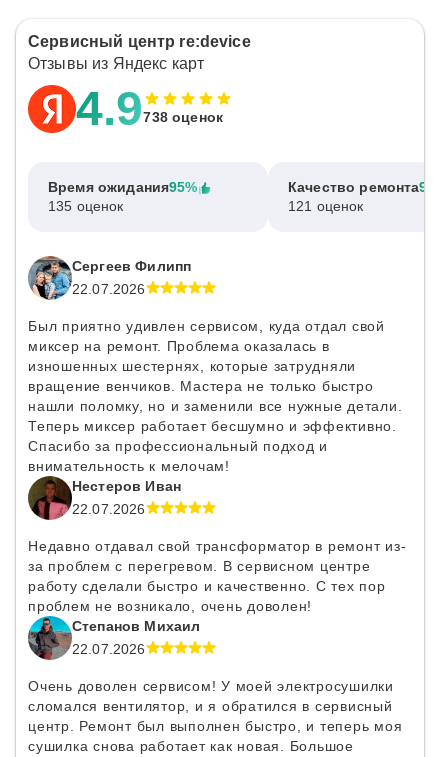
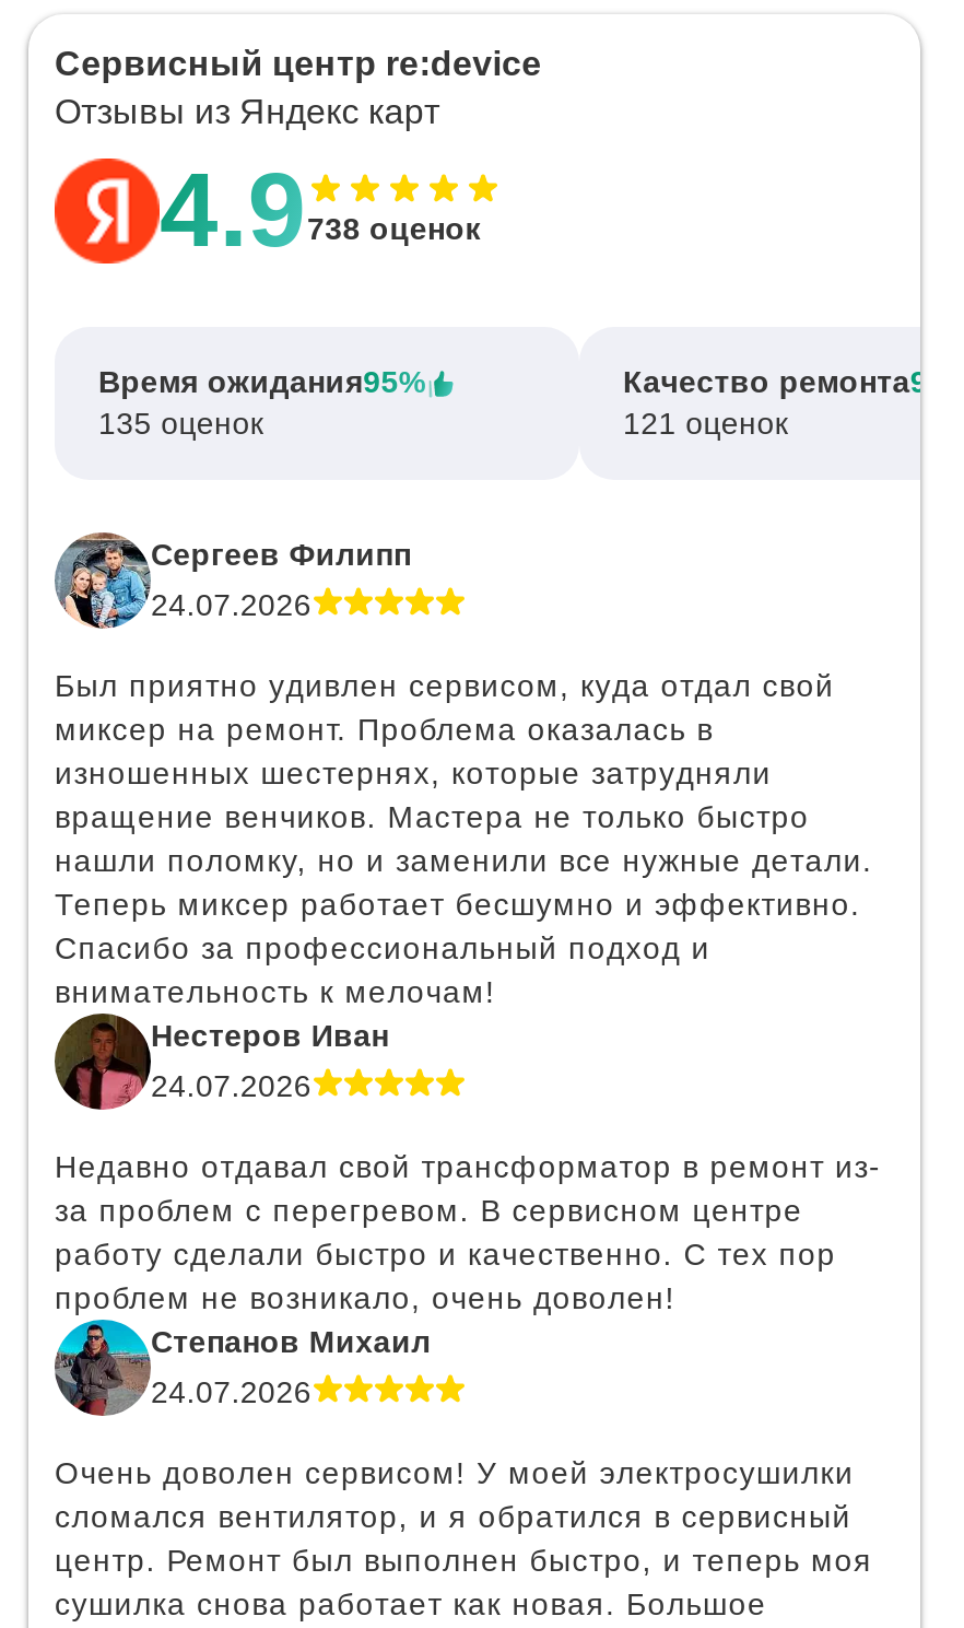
- 22.07.2026
+ 24.07.2026

- 22.07.2026
+ 24.07.2026

- 22.07.2026
+ 24.07.2026
